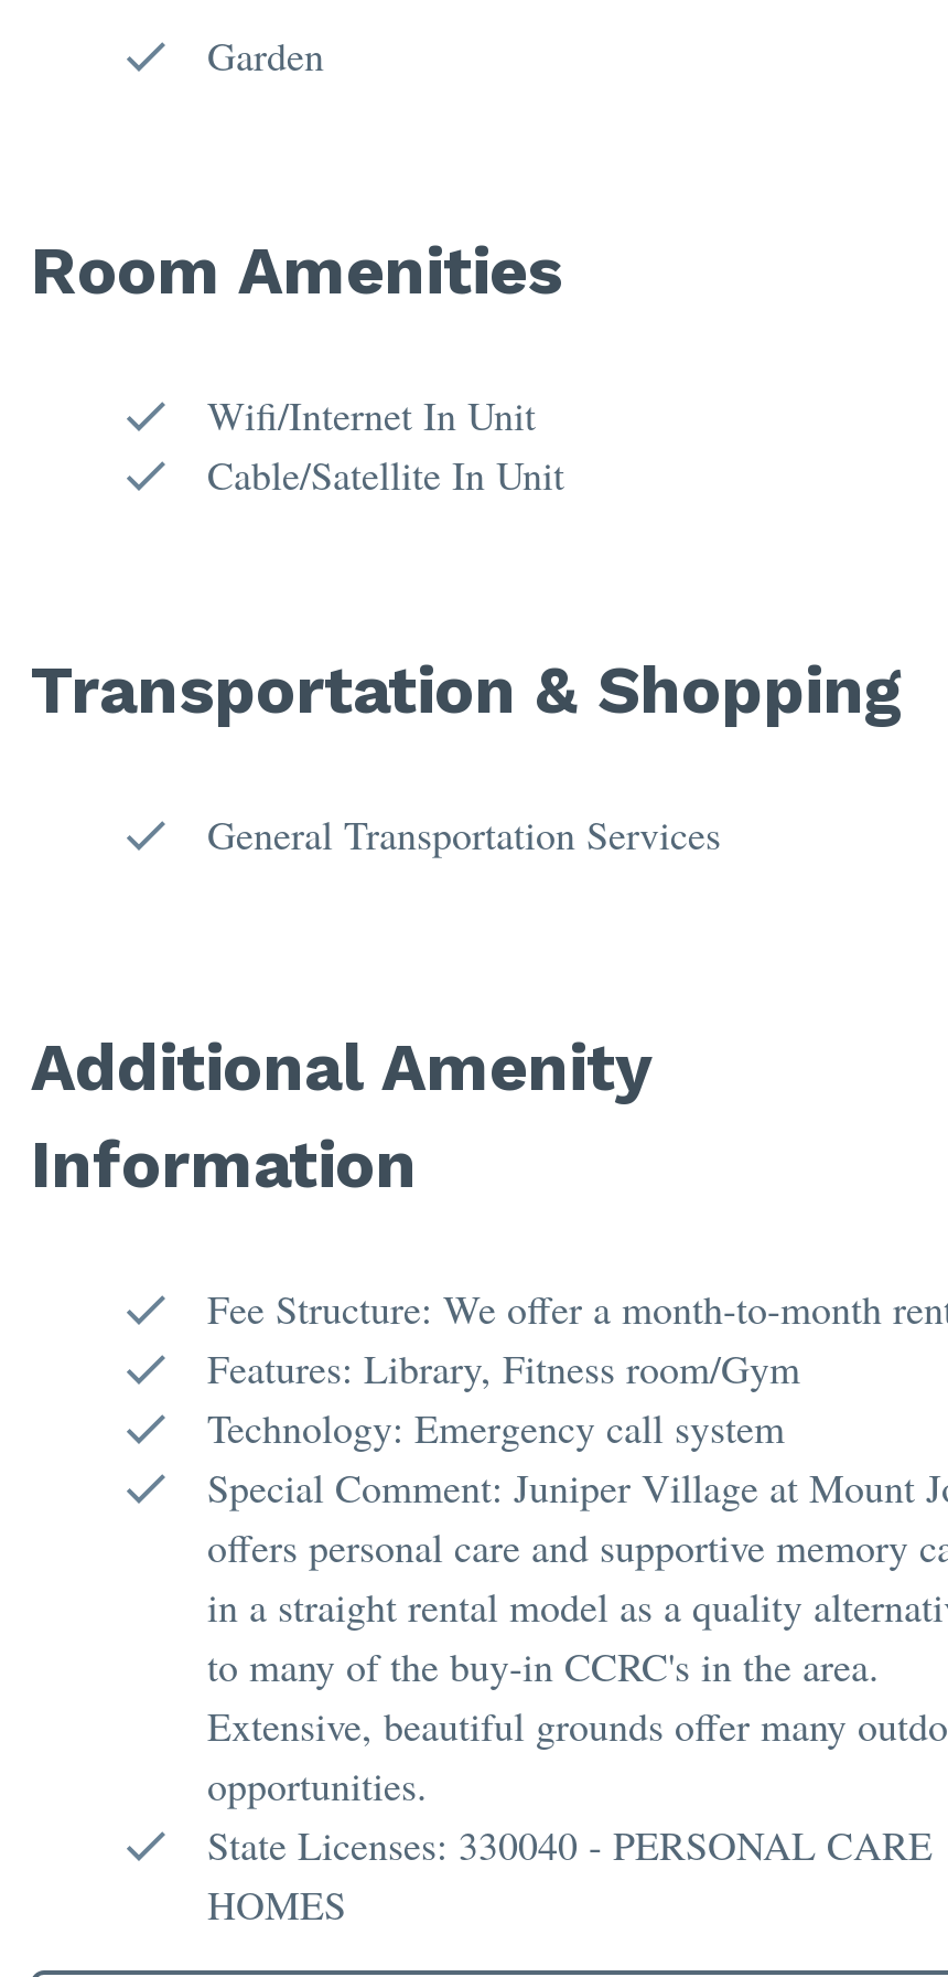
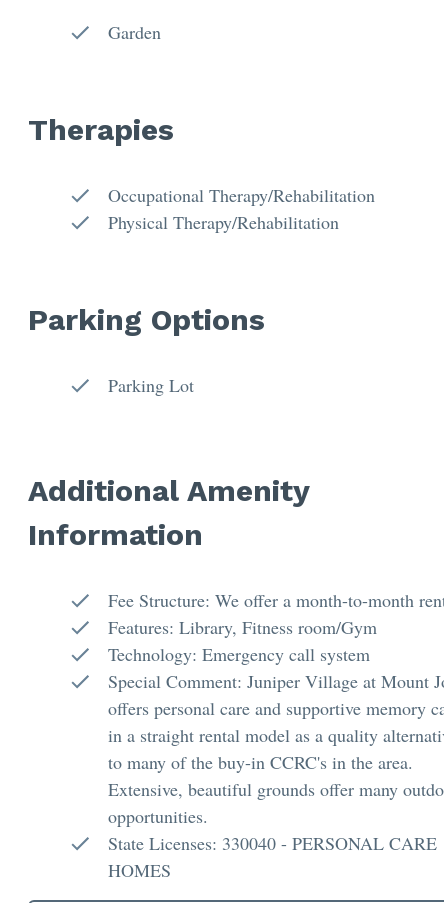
- Room Amenities
+ Therapies

- Wifi/Internet In Unit
- Cable/Satellite In Unit
+ Occupational Therapy/Rehabilitation
+ Physical Therapy/Rehabilitation

- Transportation & Shopping
+ Parking Options

- General Transportation Services
+ Parking Lot
